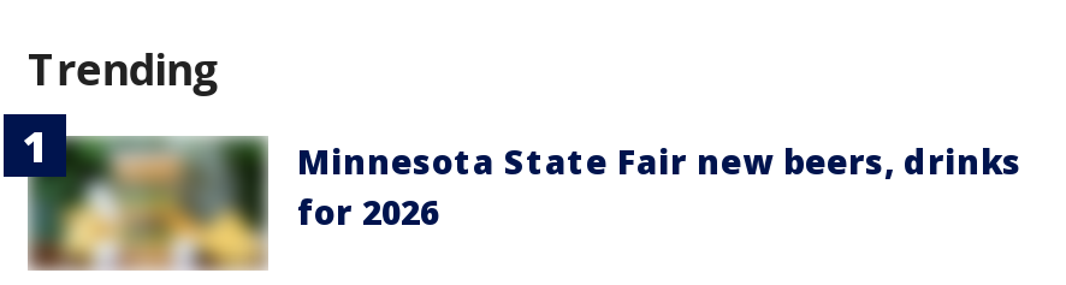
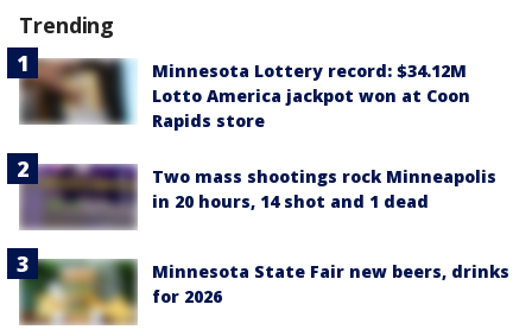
+ [image]

+ [image]
+ Minnesota Lottery record: $34.12M
+ Lotto America jackpot won at Coon
+ Rapids store
+ Two mass shootings rock Minneapolis
+ in 20 hours, 14 shot and 1 dead
